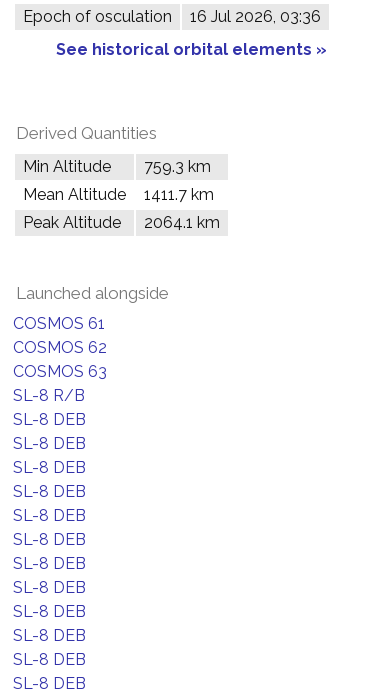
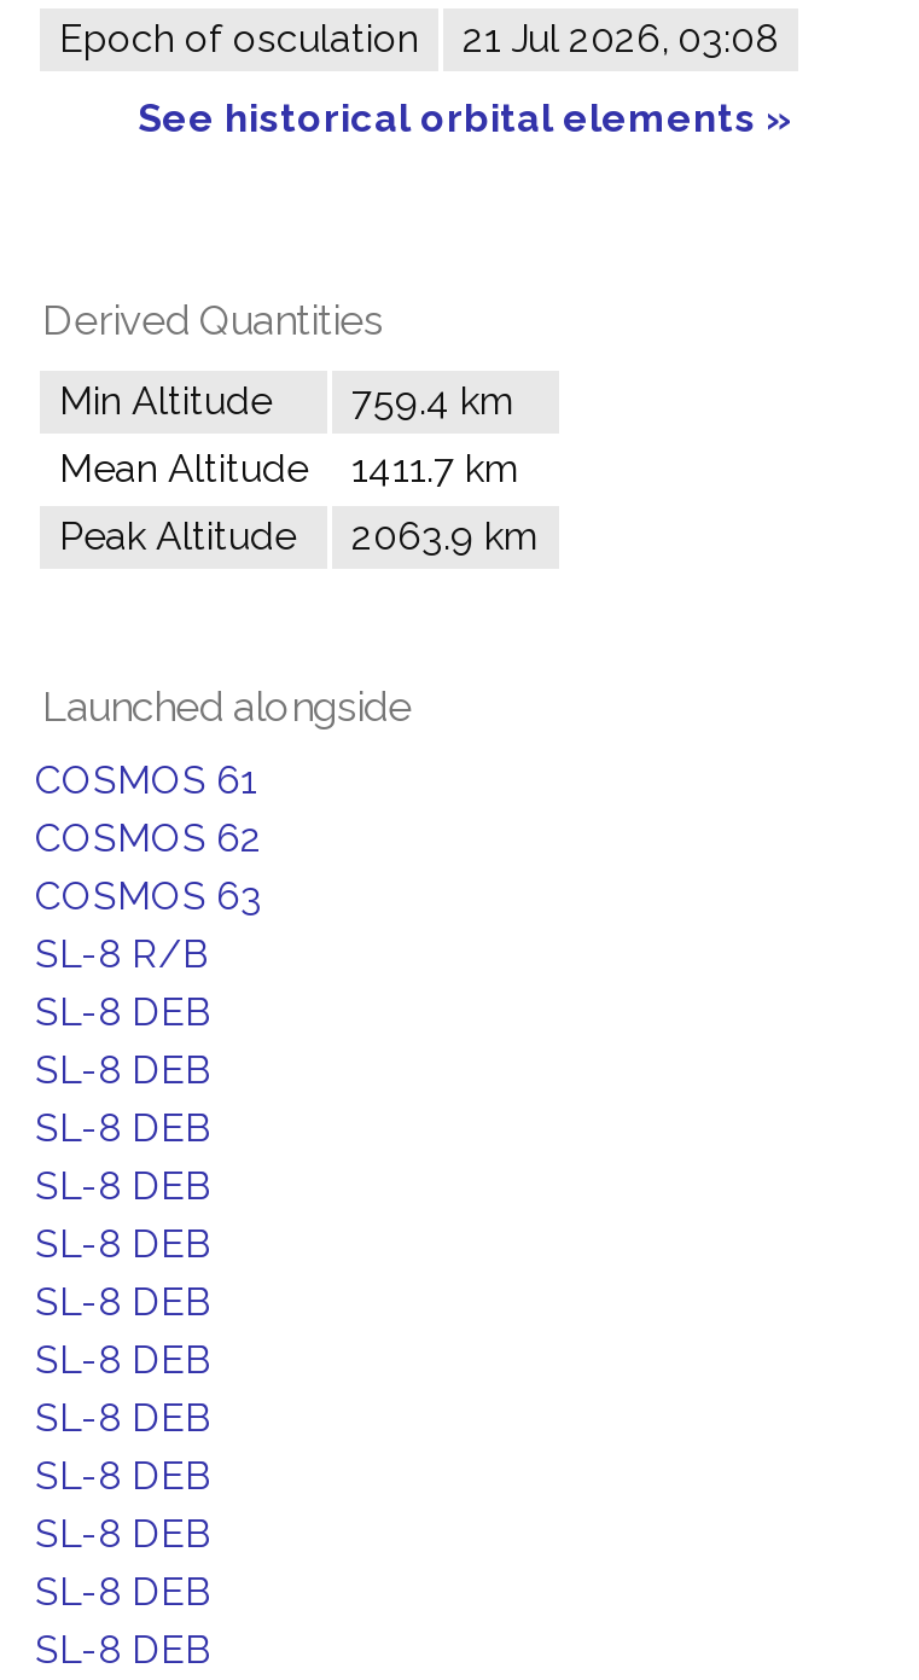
- Epoch of osculation 16 Jul 2026, 03:36
+ Epoch of osculation 21 Jul 2026, 03:08

- Min Altitude 759.3 km
+ Min Altitude 759.4 km

- Peak Altitude 2064.1 km
+ Peak Altitude 2063.9 km
